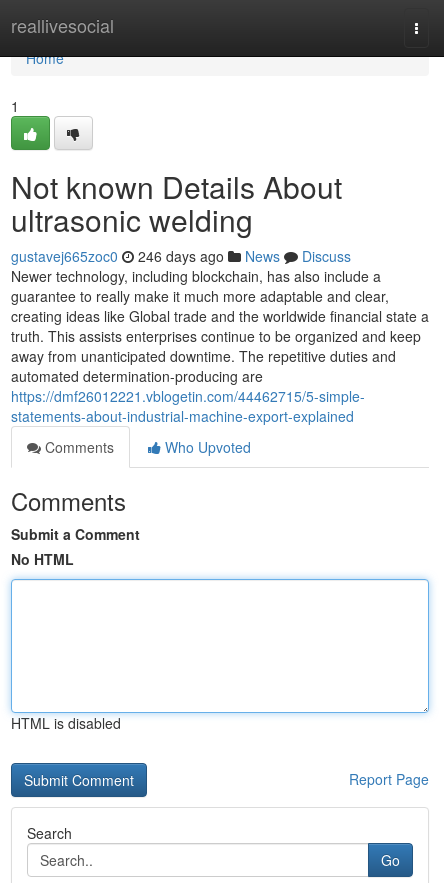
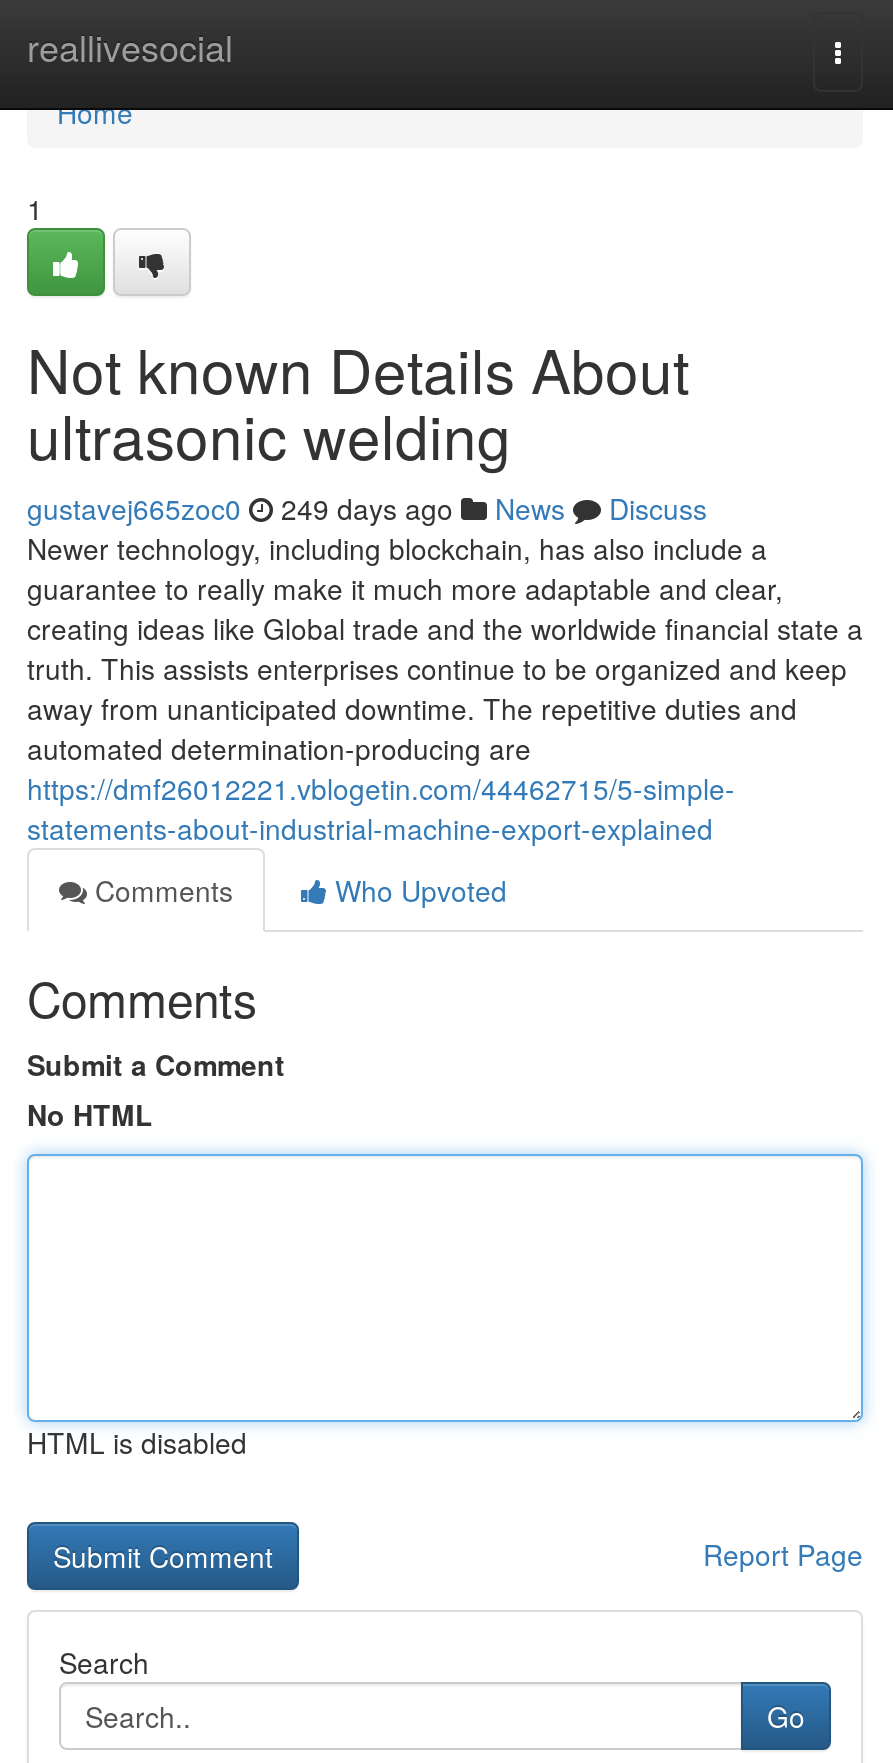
- gustavej665zoc0 246 days ago News Discuss
+ gustavej665zoc0 249 days ago News Discuss
